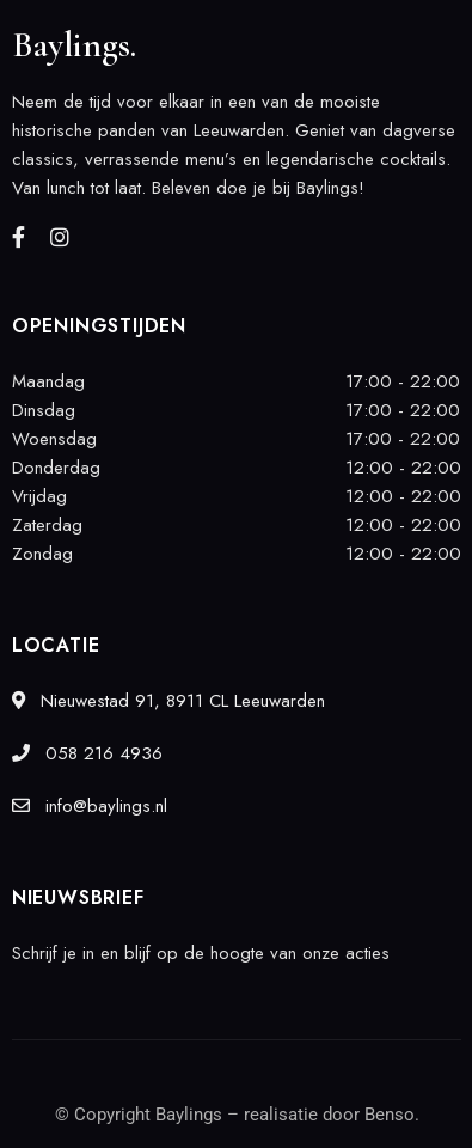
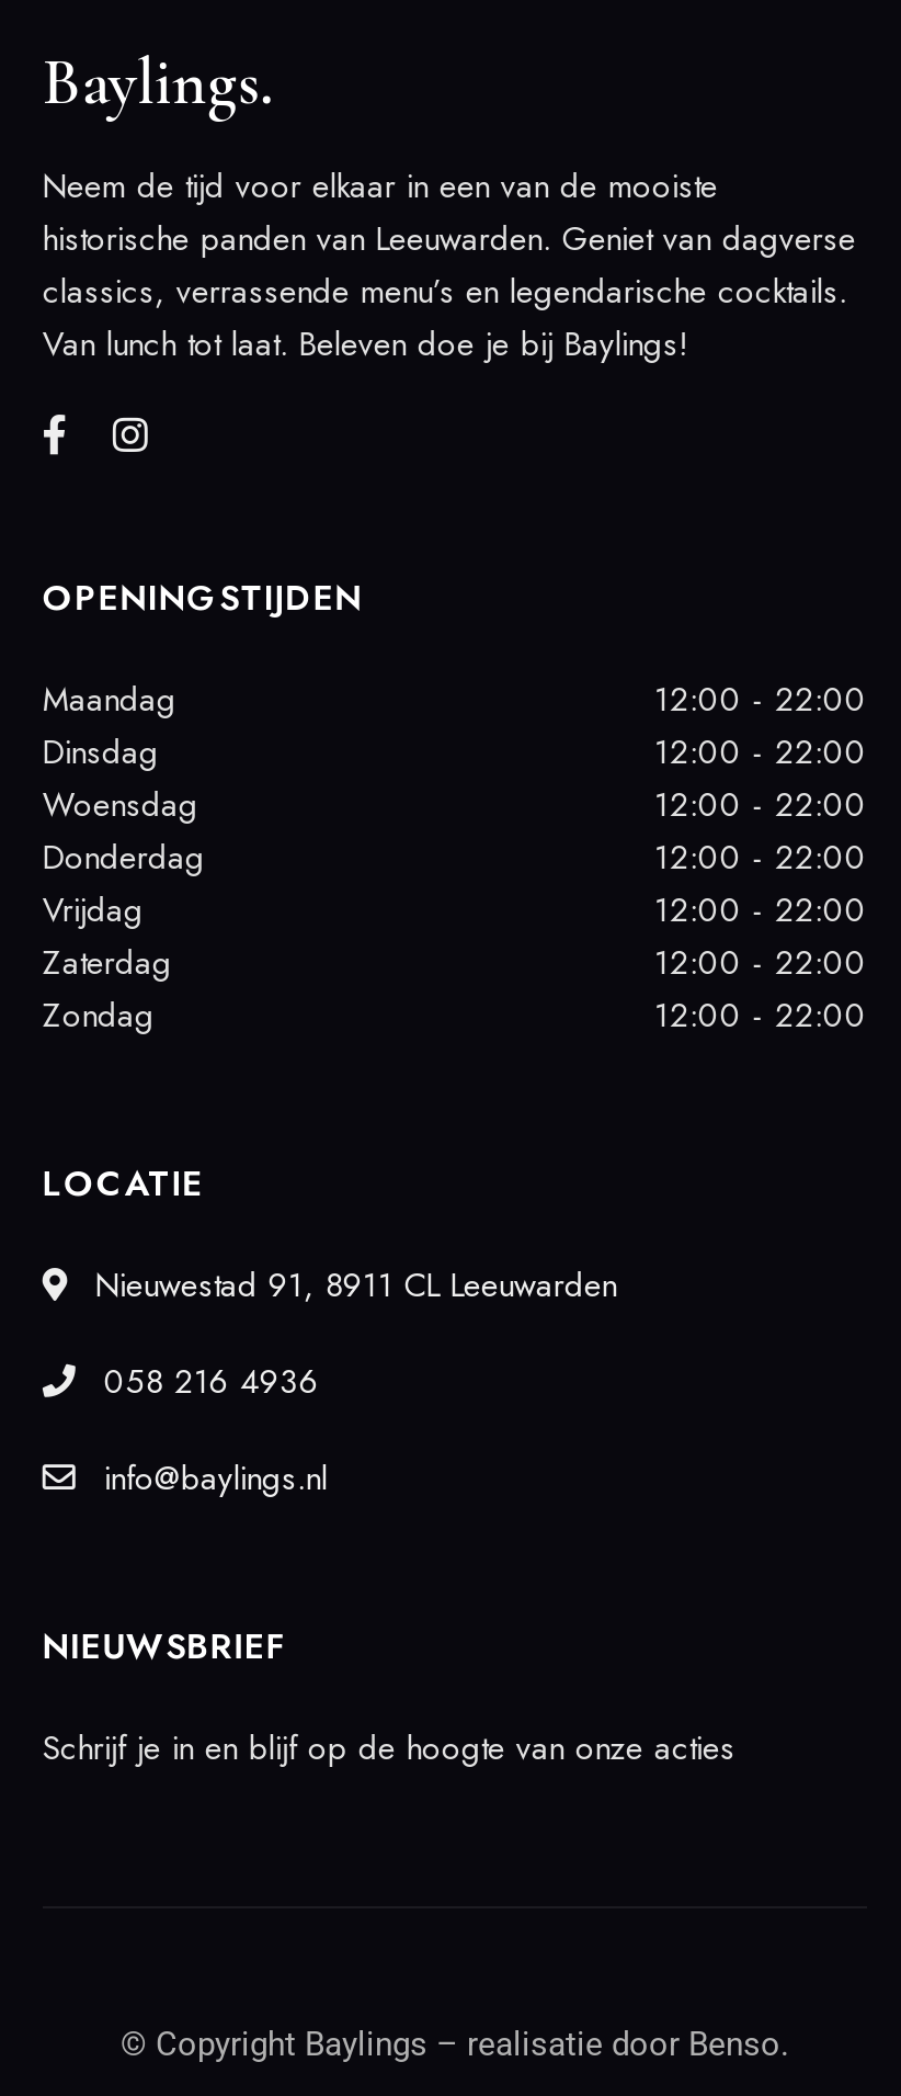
- 17:00 - 22:00
+ 12:00 - 22:00

- 17:00 - 22:00
+ 12:00 - 22:00

- 17:00 - 22:00
+ 12:00 - 22:00
